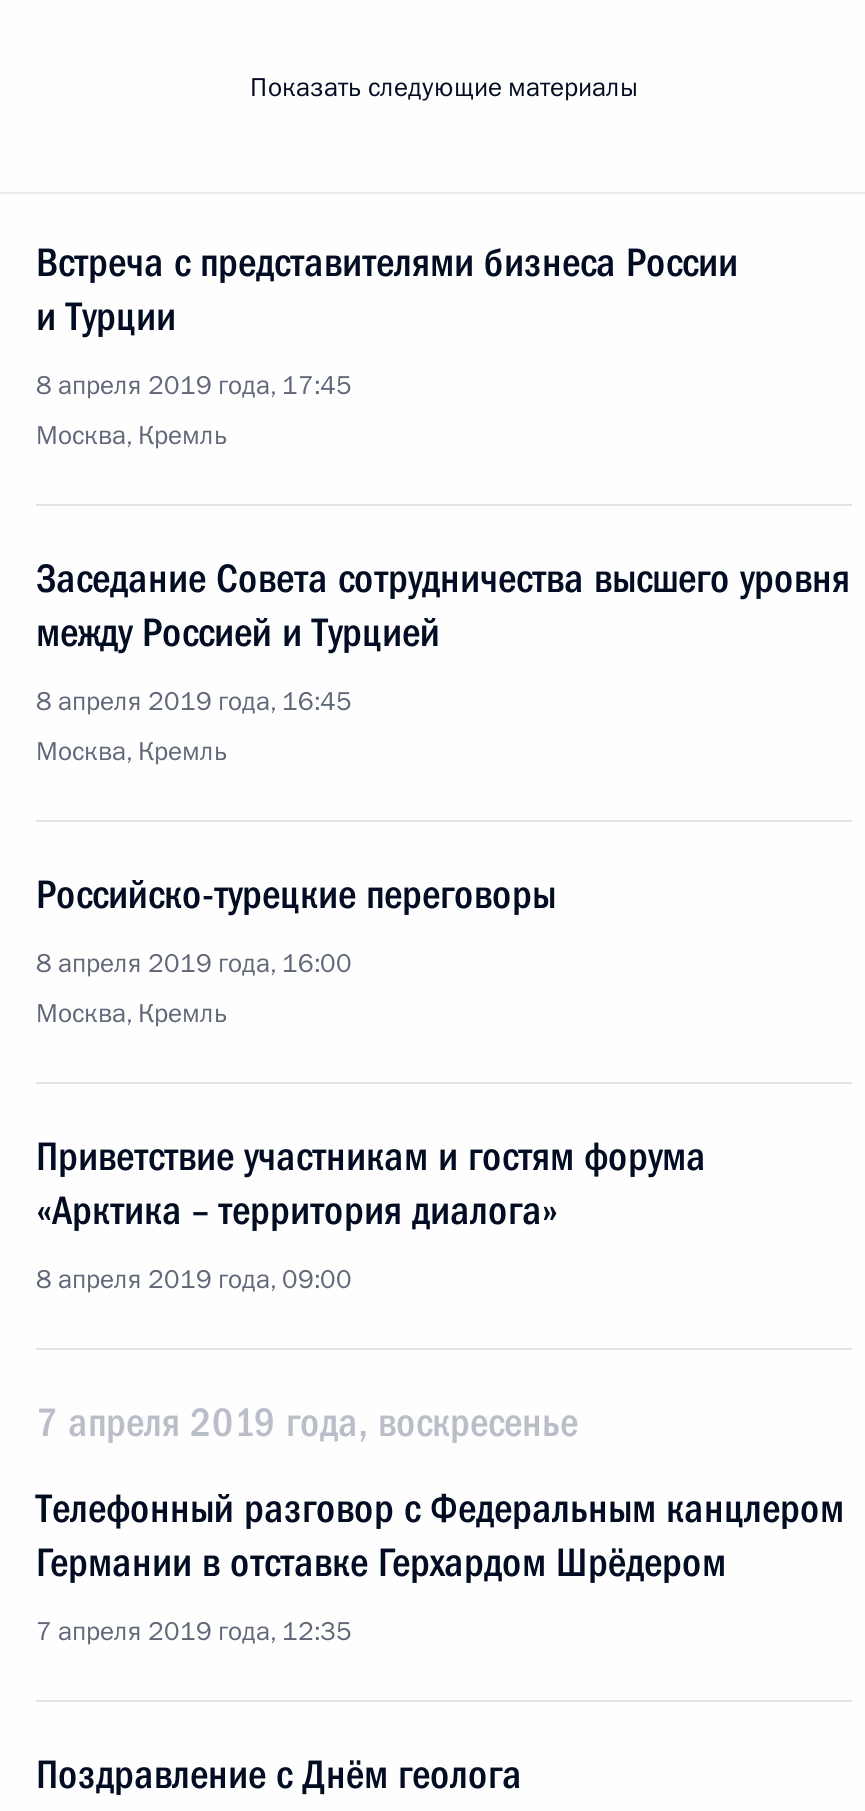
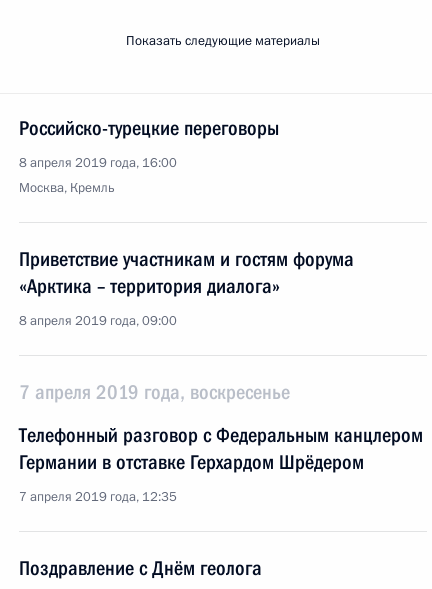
- Встреча с представителями бизнеса России
- и Турции
- 8 апреля 2019 года, 17:45
- Москва, Кремль
- Заседание Совета сотрудничества высшего уровня
- между Россией и Турцией
- 8 апреля 2019 года, 16:45
- Москва, Кремль
